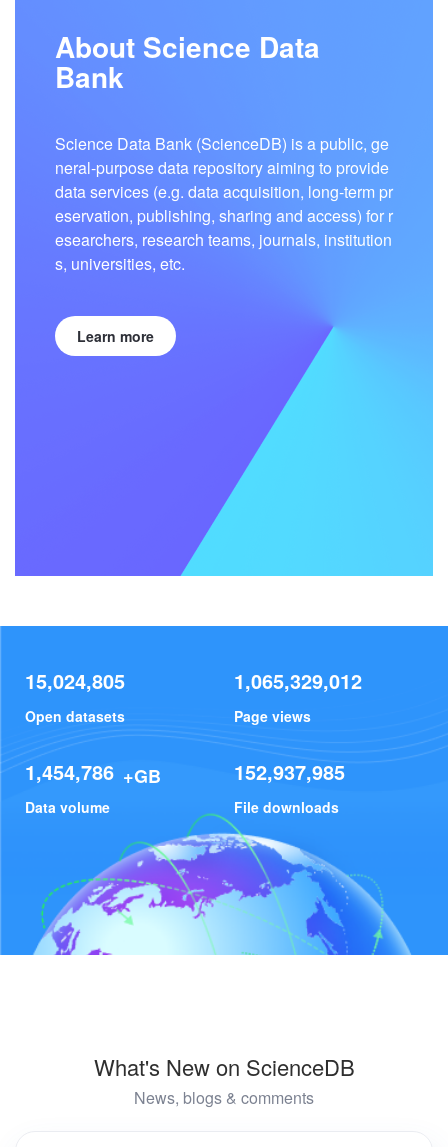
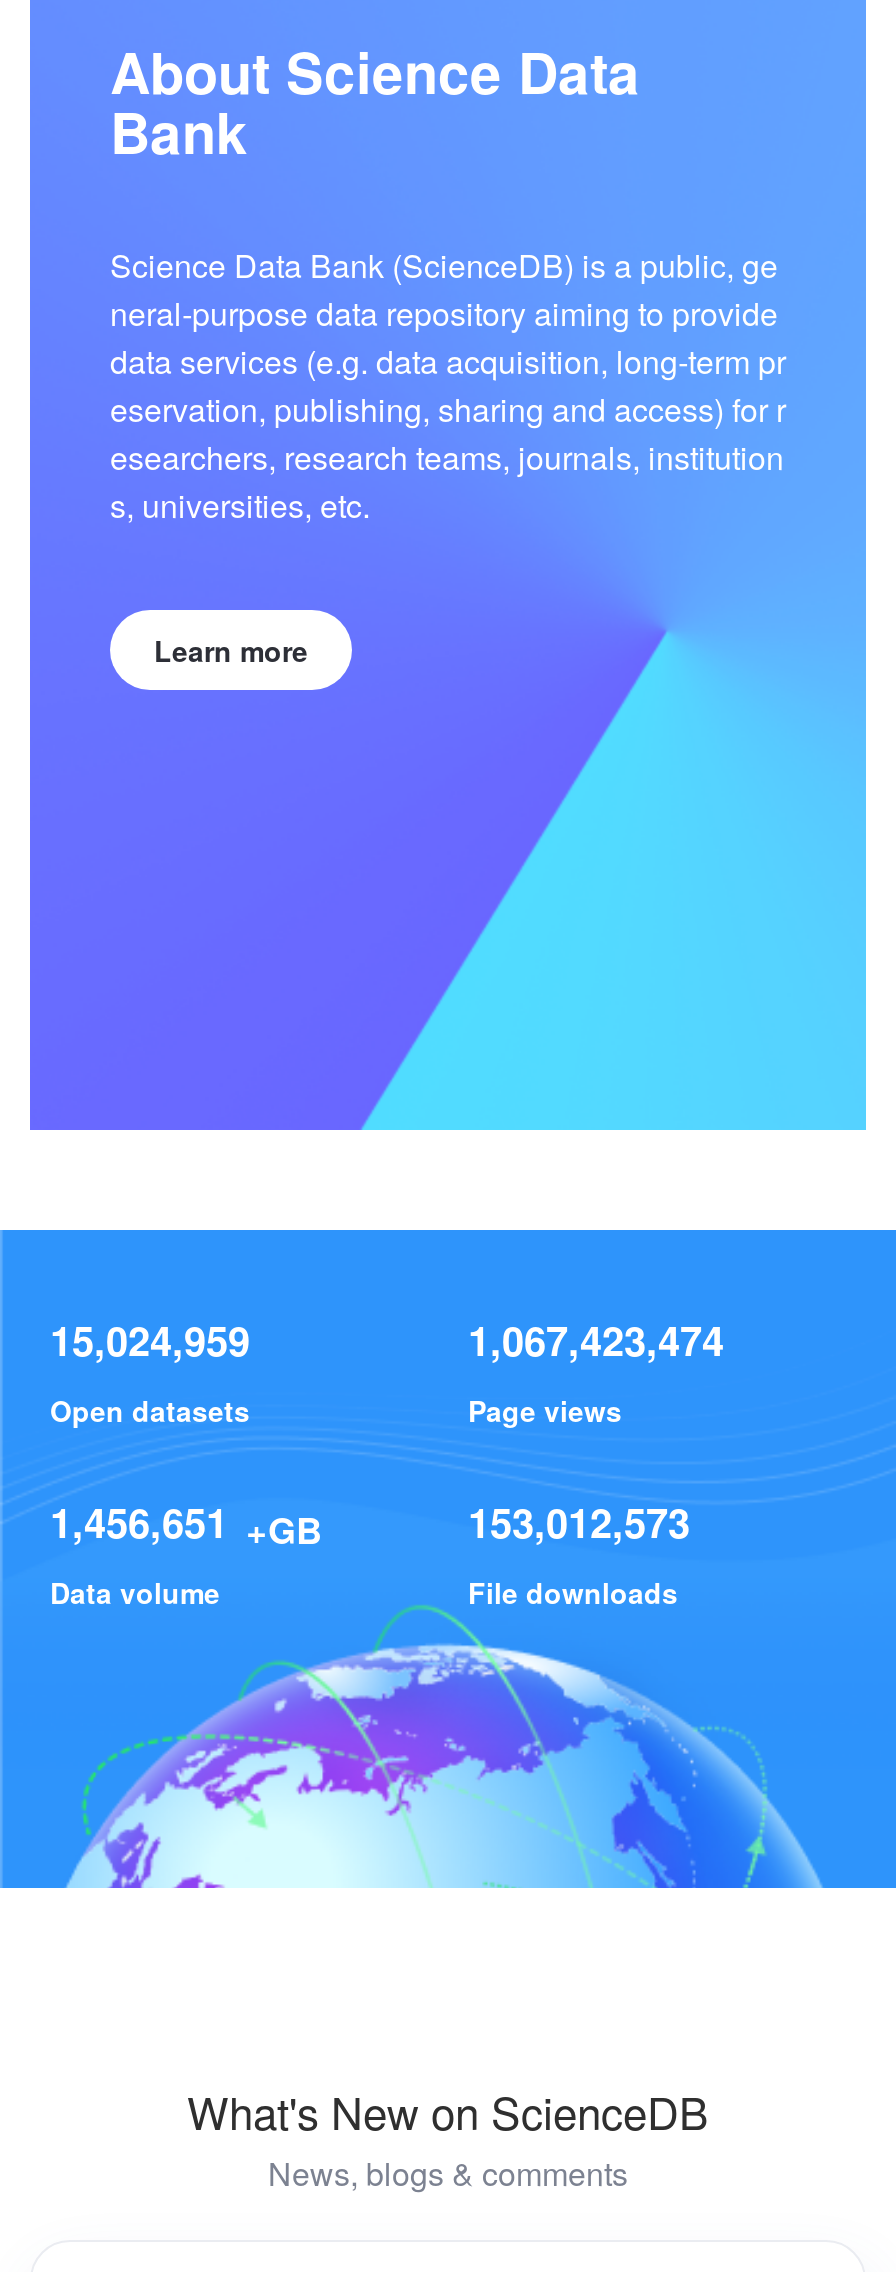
- 15,024,805
+ 15,024,959

- 1,065,329,012
+ 1,067,423,474

- 1,454,786 +GB
+ 1,456,651 +GB

- 152,937,985
+ 153,012,573
